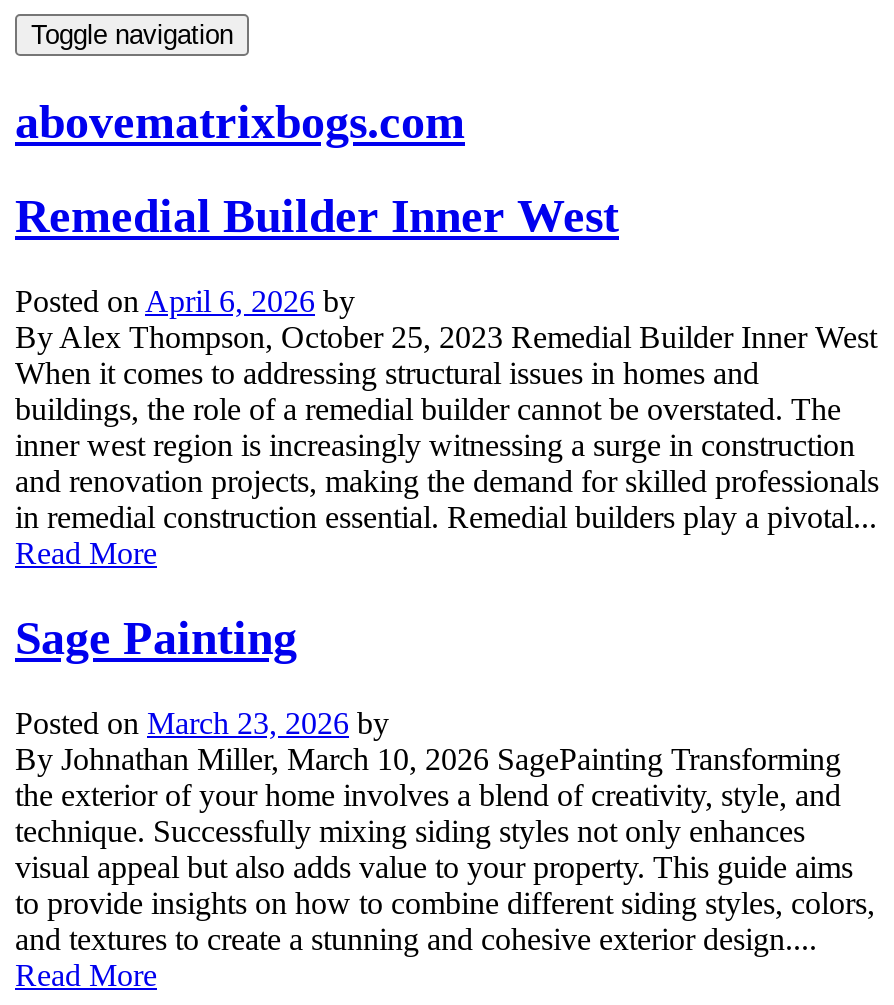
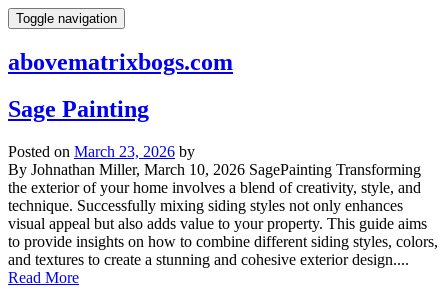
- Remedial Builder Inner West
- Posted on April 6, 2026 by
- By Alex Thompson, October 25, 2023 Remedial Builder Inner West
- When it comes to addressing structural issues in homes and
- buildings, the role of a remedial builder cannot be overstated. The
- inner west region is increasingly witnessing a surge in construction
- and renovation projects, making the demand for skilled professionals
- in remedial construction essential. Remedial builders play a pivotal...
- Read More
